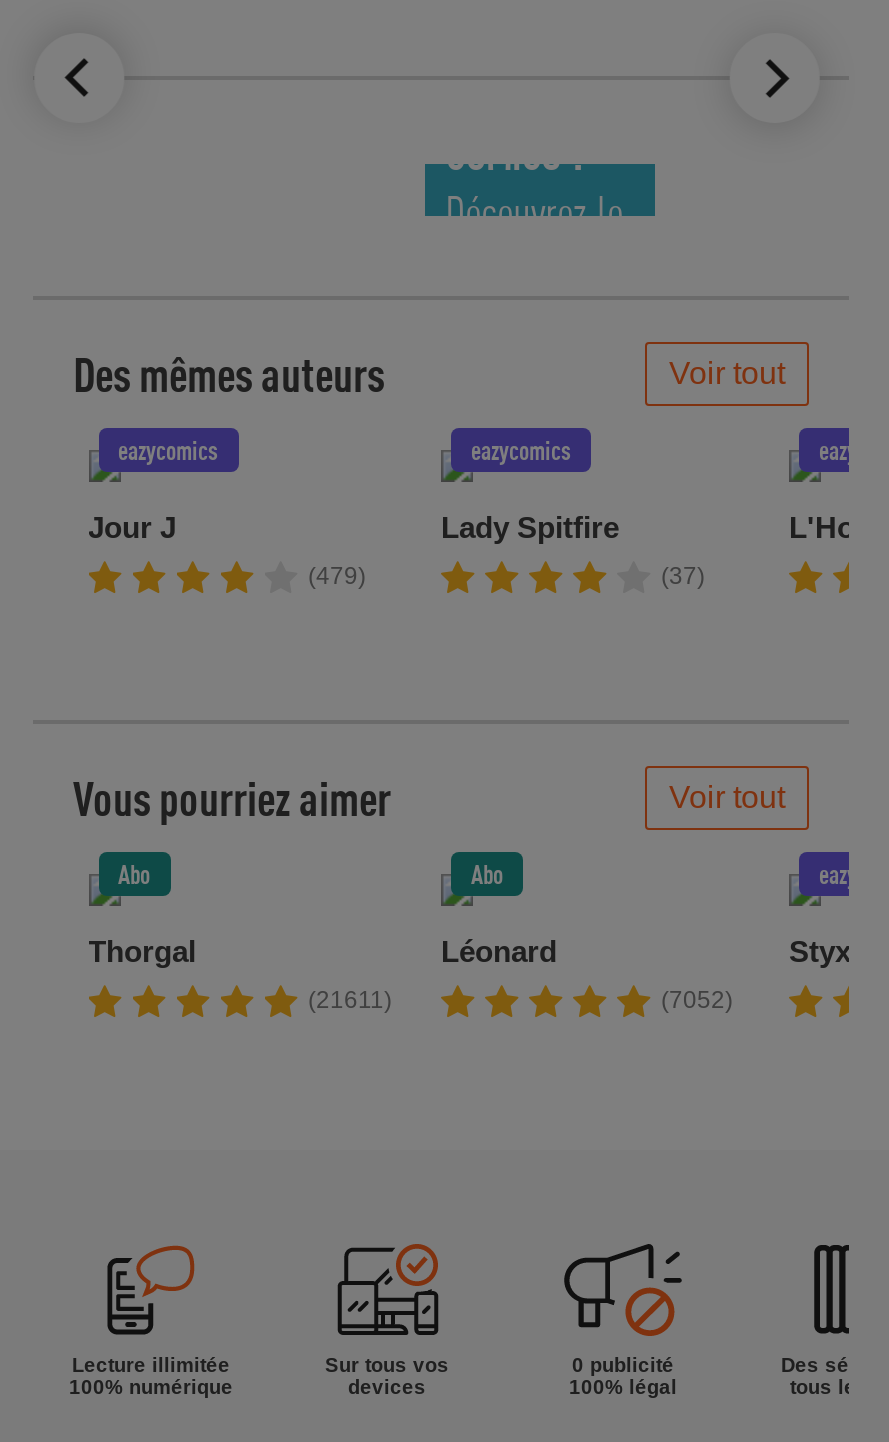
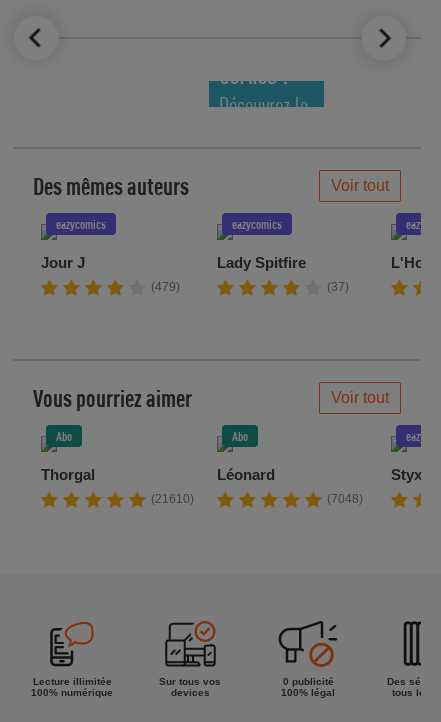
- (21611)
+ (21610)

- (7052)
+ (7048)
